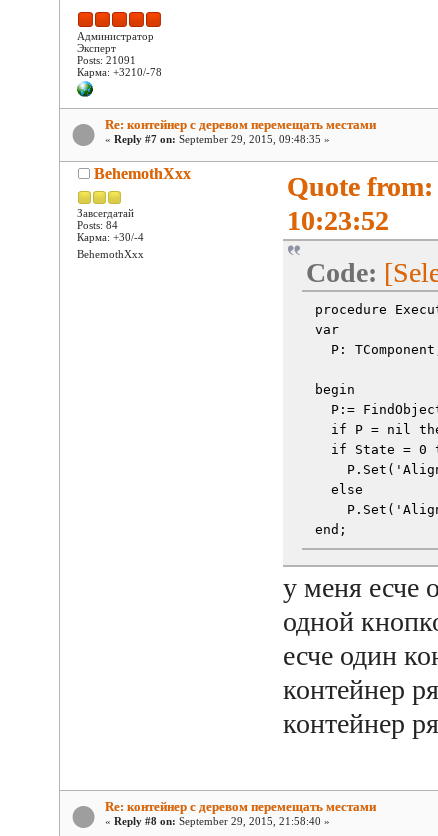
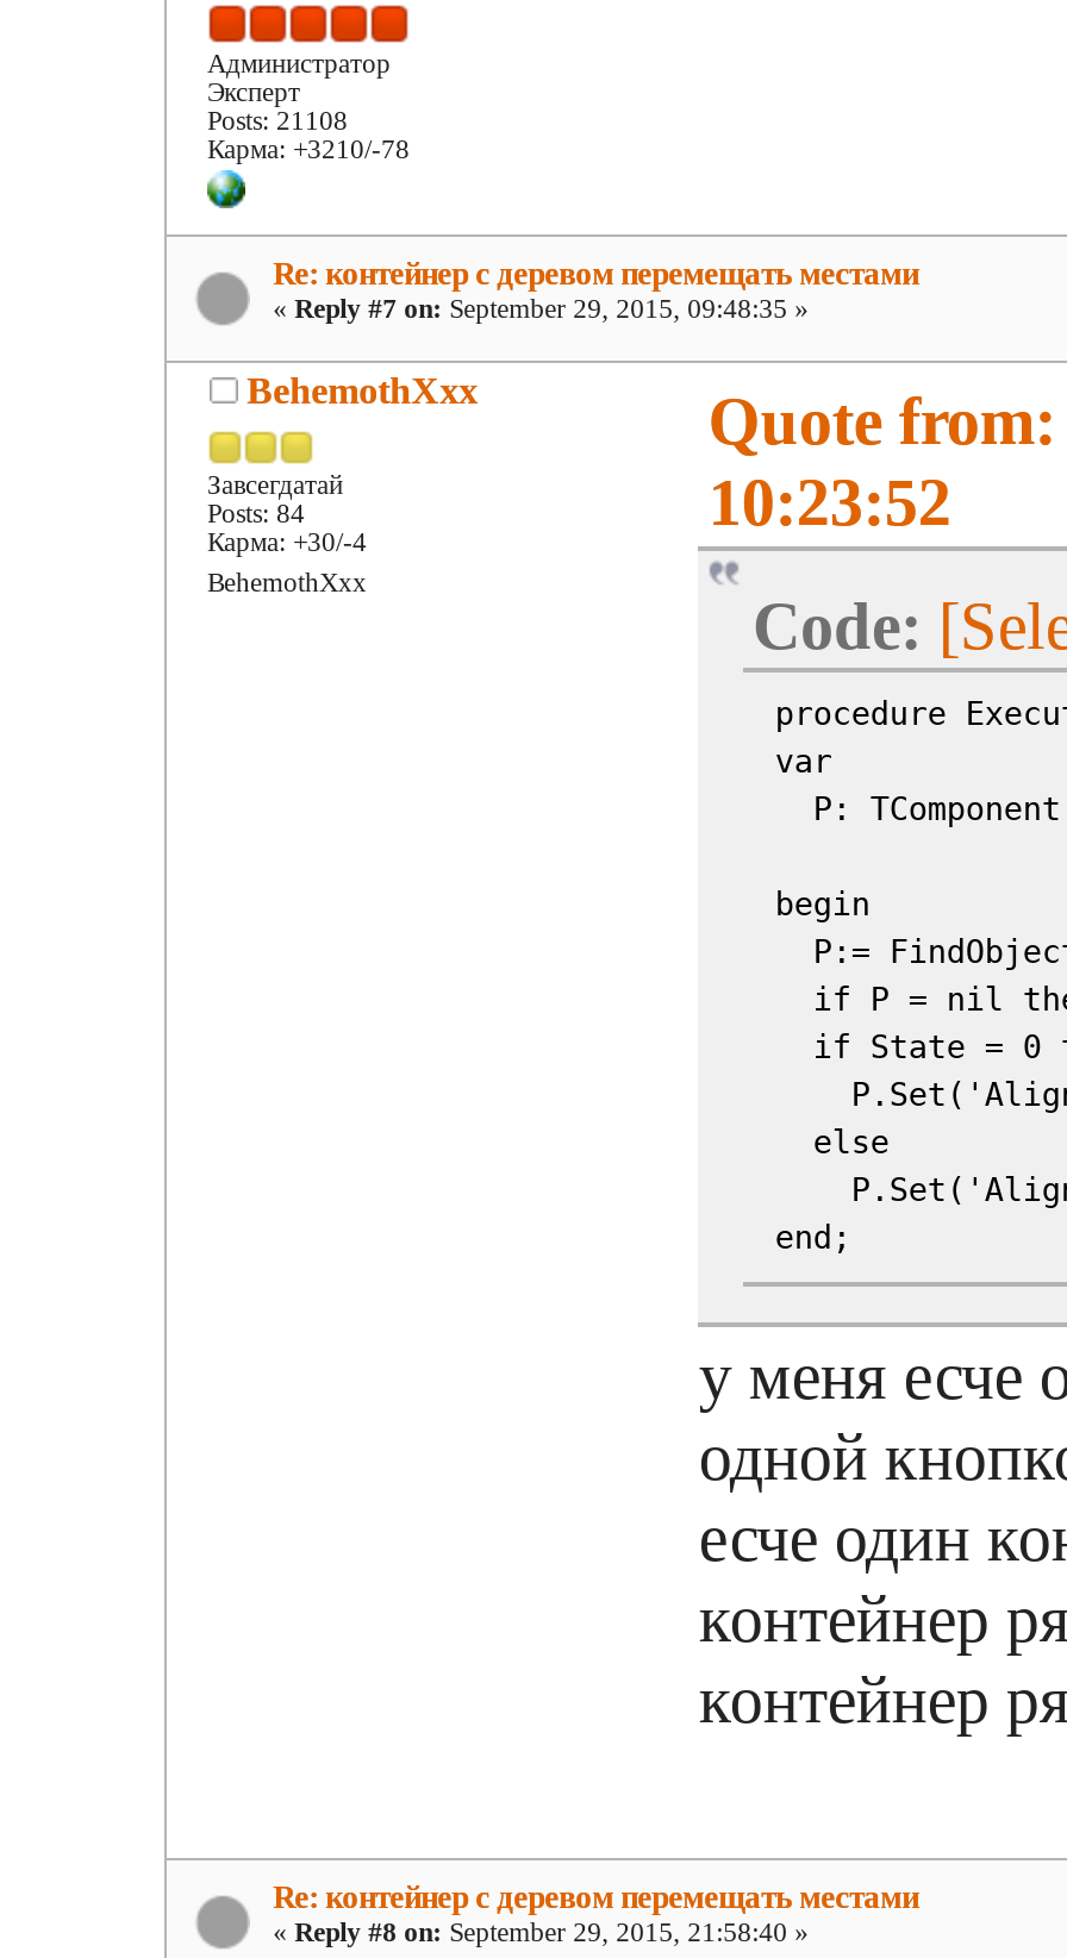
- Posts: 21091
+ Posts: 21108
